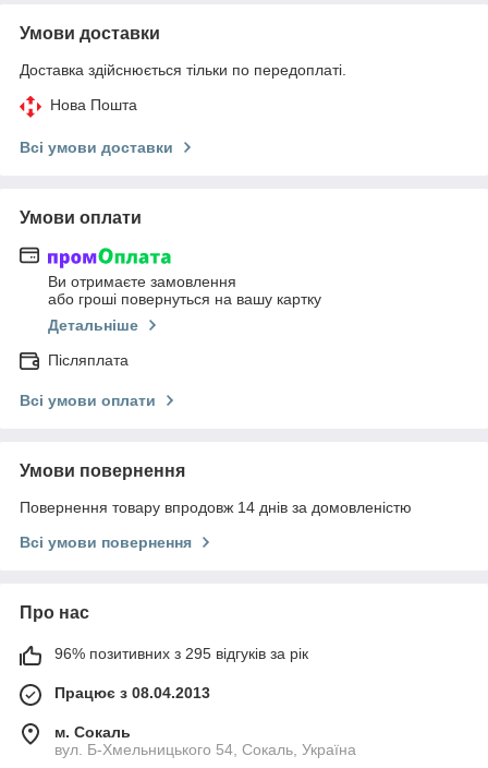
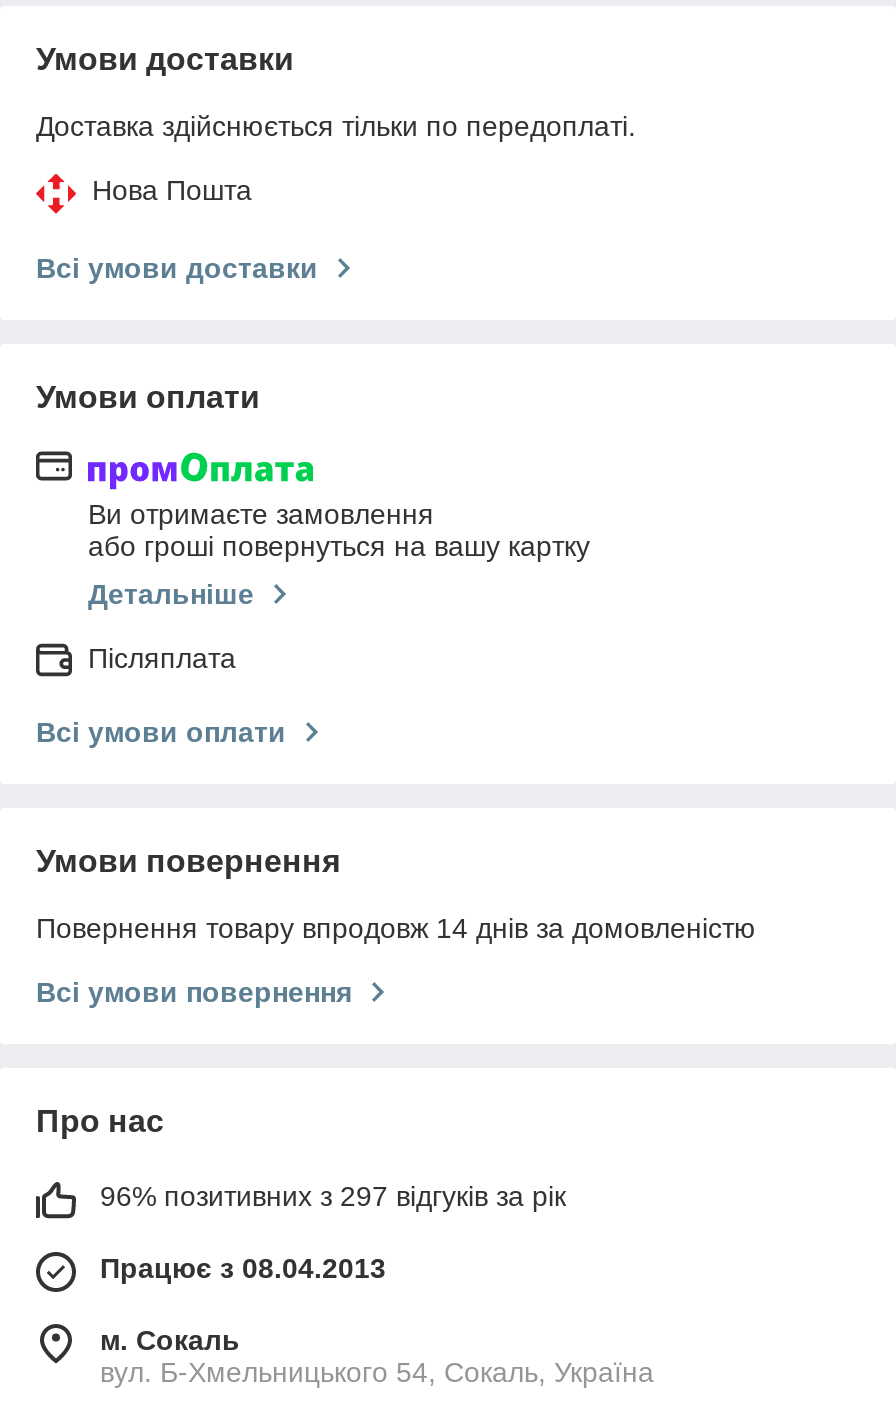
- 96% позитивних з 295 відгуків за рік
+ 96% позитивних з 297 відгуків за рік
